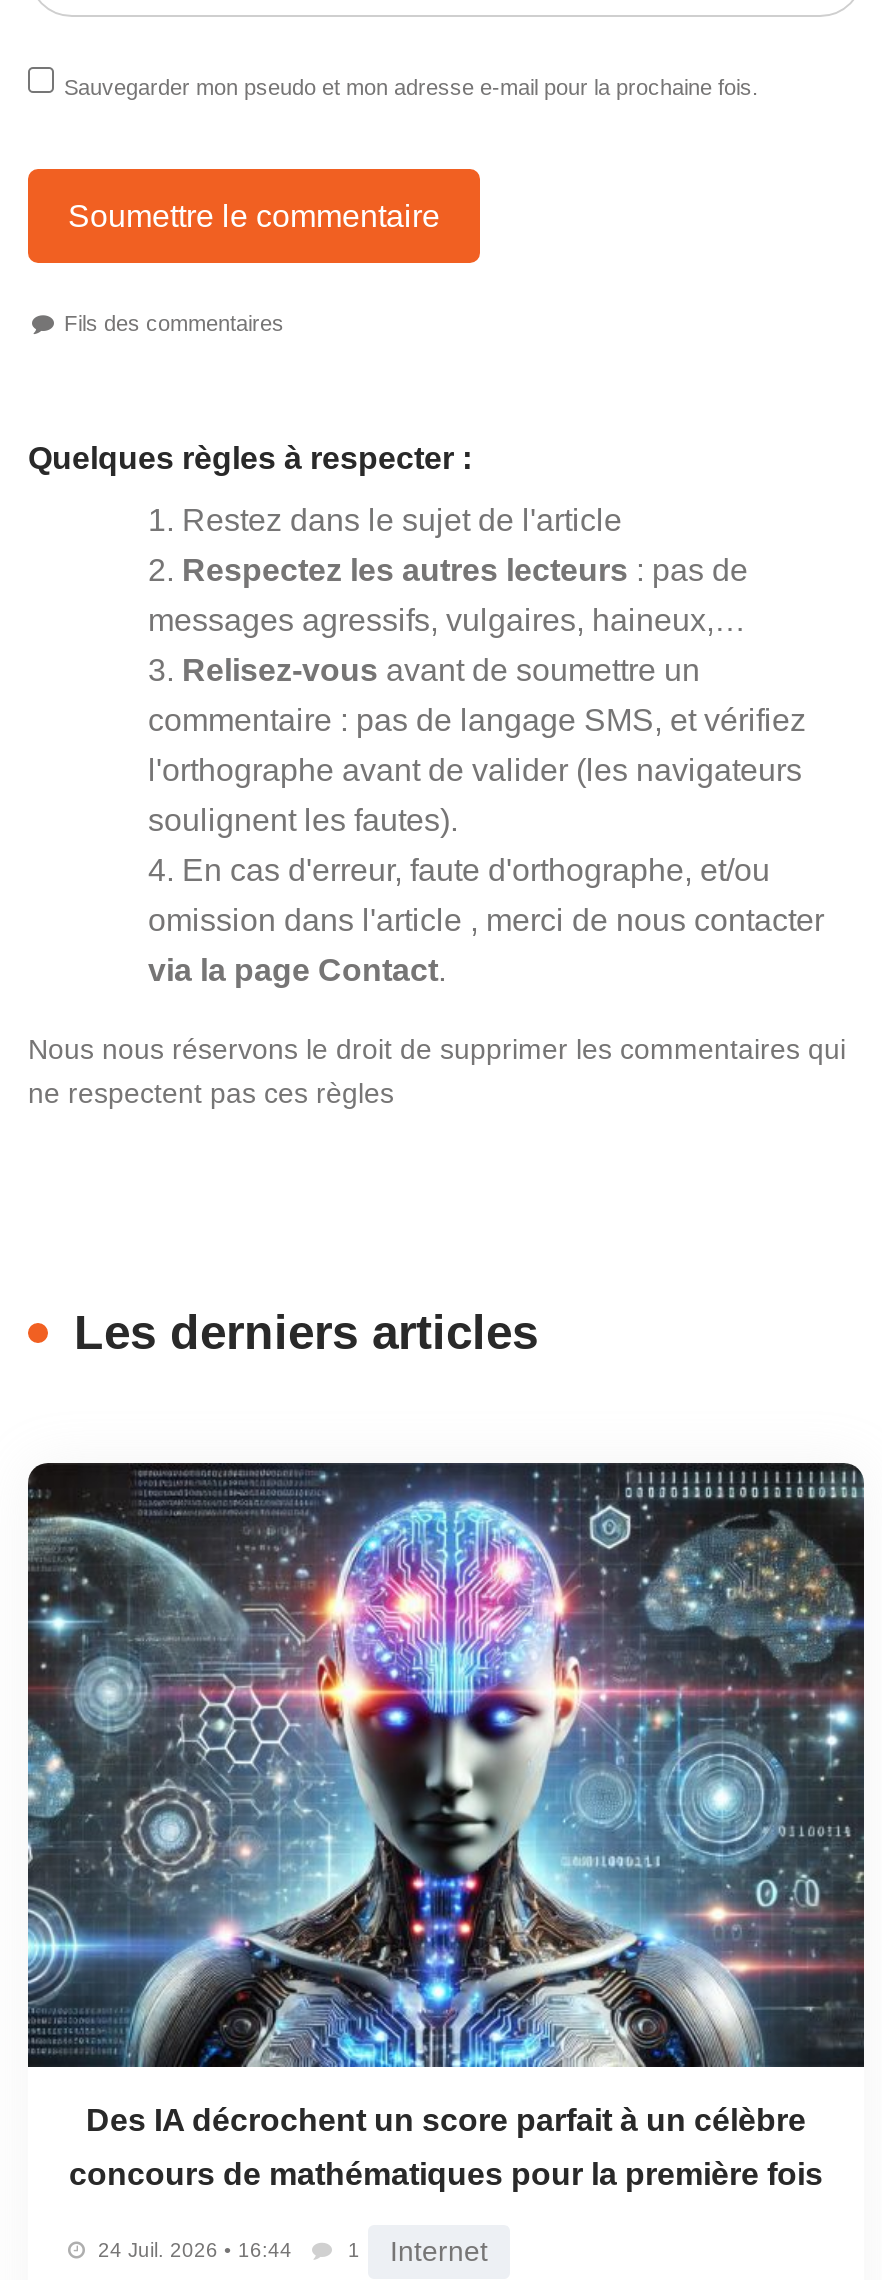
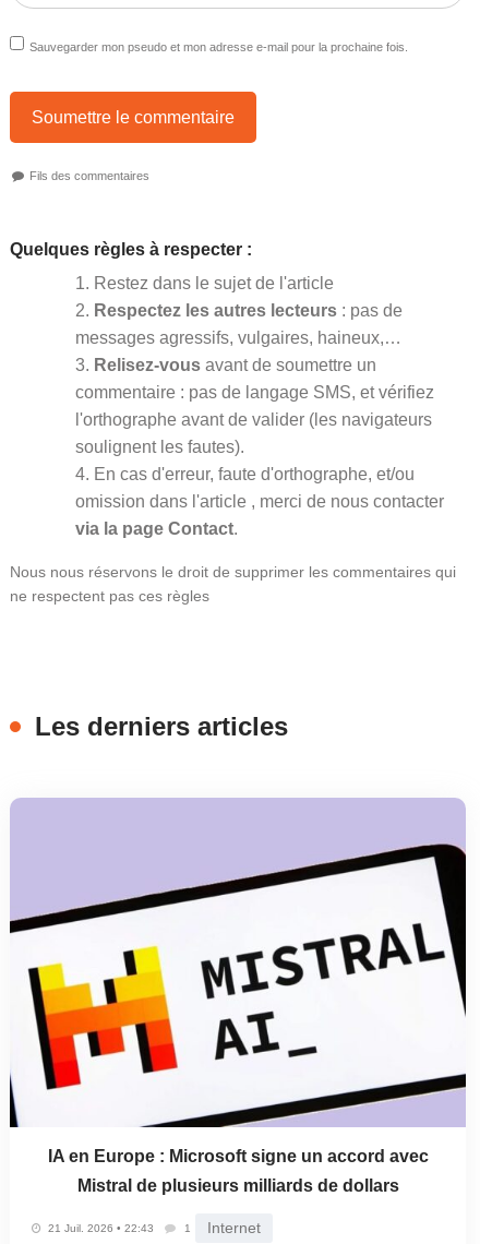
- [image]
- Des IA décrochent un score parfait à un célèbre
+ [image]
+ IA en Europe : Microsoft signe un accord avec

- concours de mathématiques pour la première fois
+ Mistral de plusieurs milliards de dollars

- 24 Juil. 2026 • 16:44
+ 21 Juil. 2026 • 22:43
